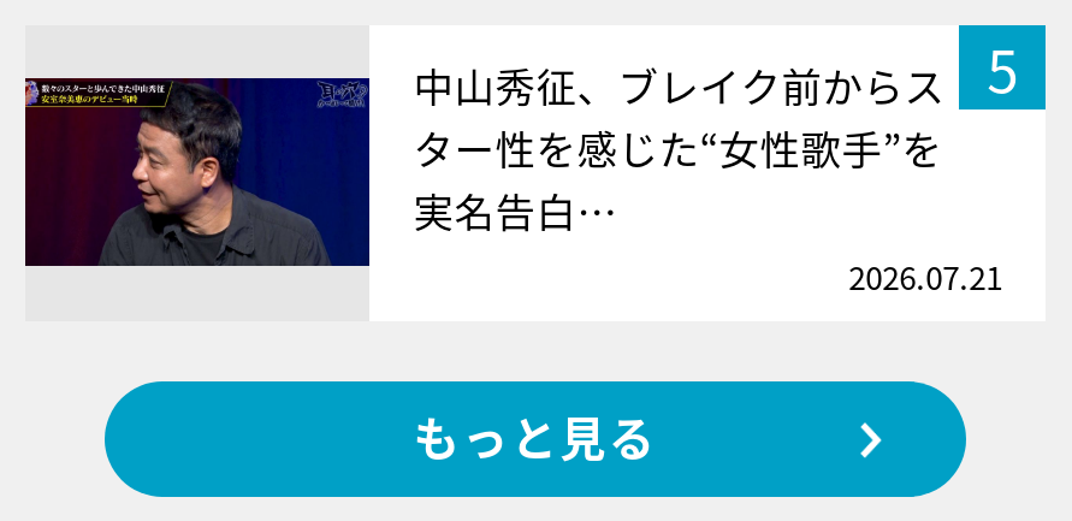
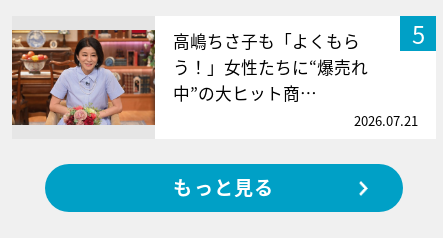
- [image]
- 中山秀征、ブレイク前からス
- ター性を感じた“女性歌手”を
- 実名告白…
+ [image]
+ 高嶋ちさ子も「よくもら
+ う！」女性たちに“爆売れ
+ 中”の大ヒット商…
